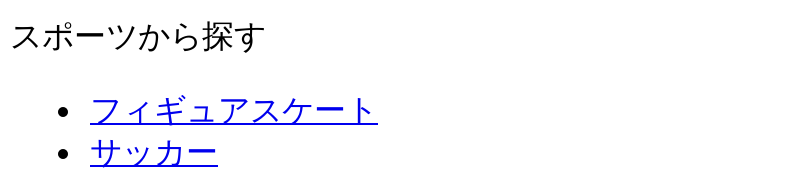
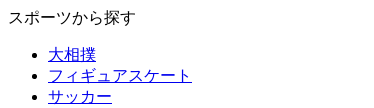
+ 大相撲
